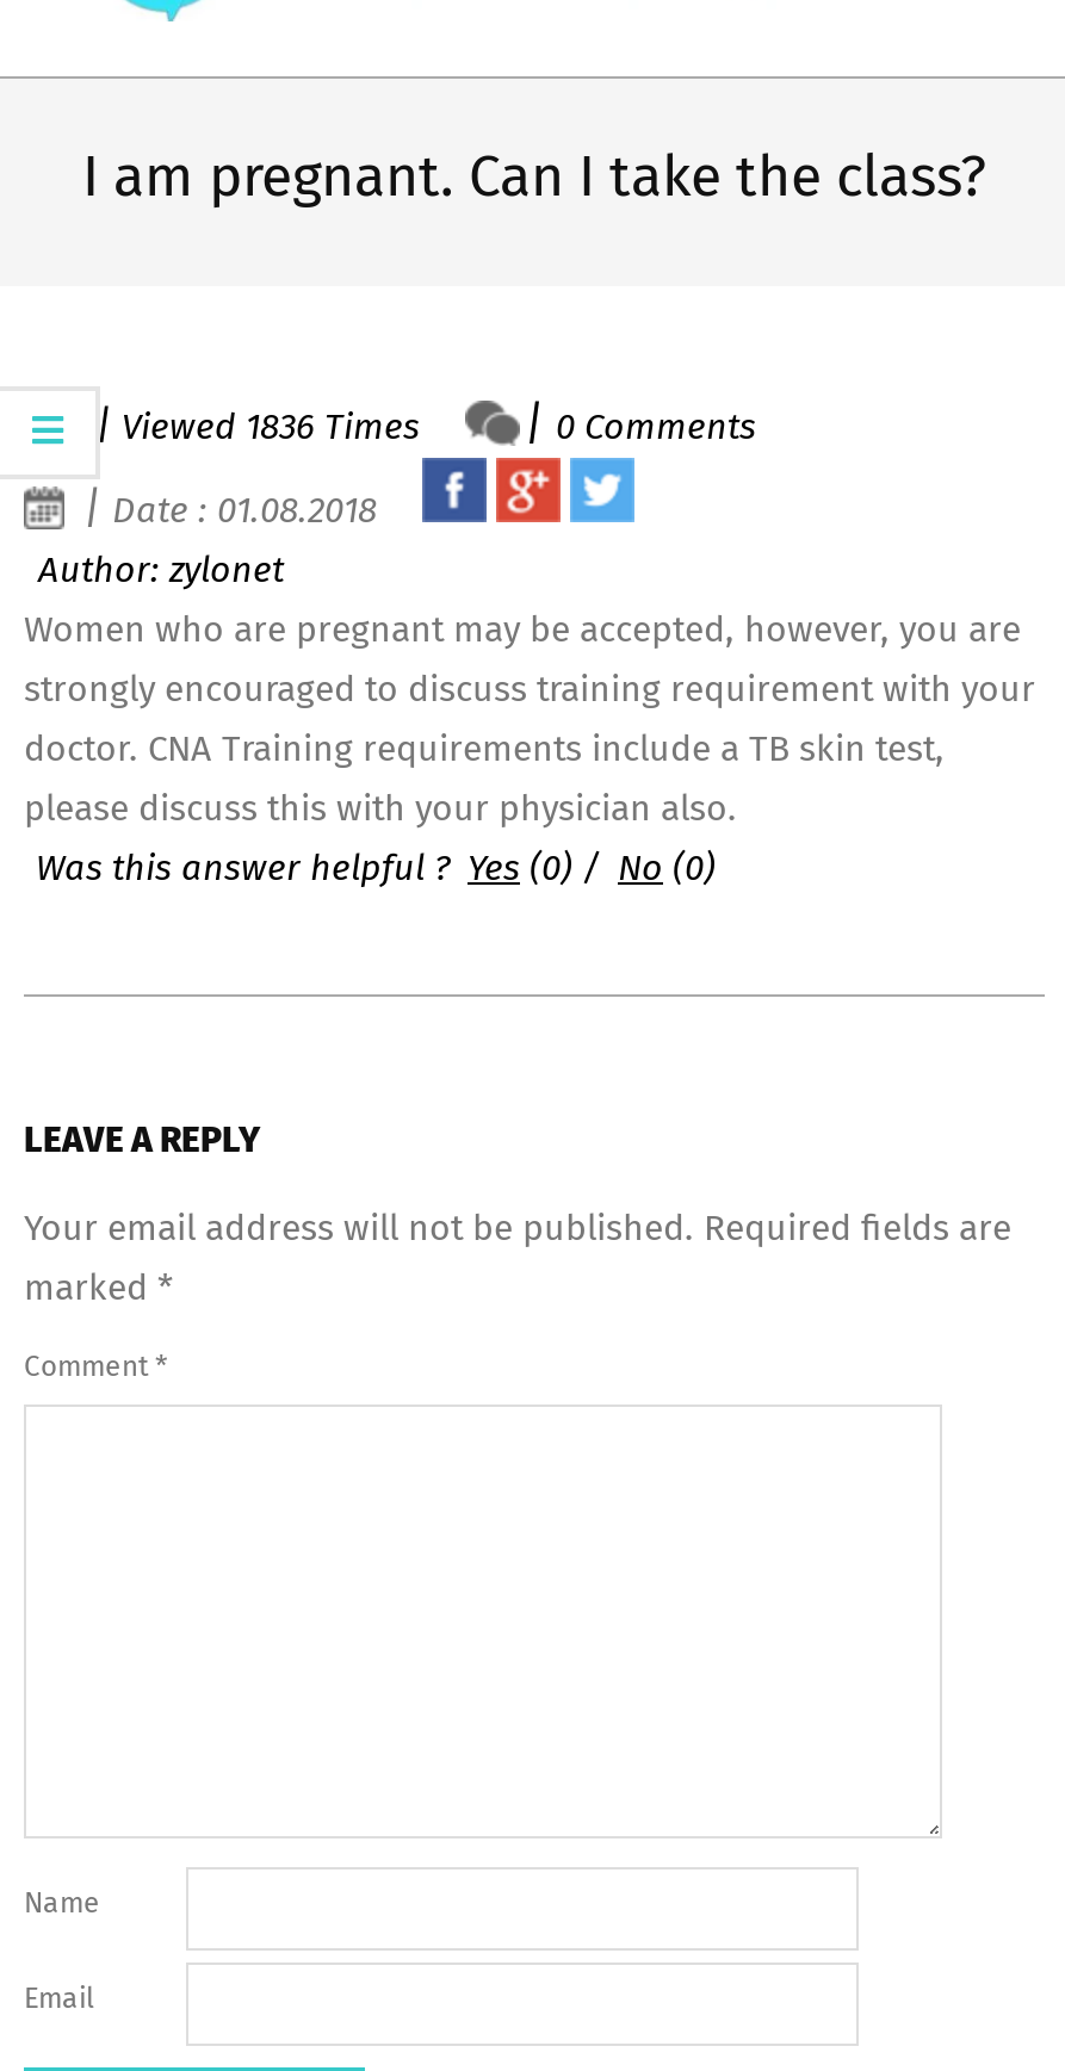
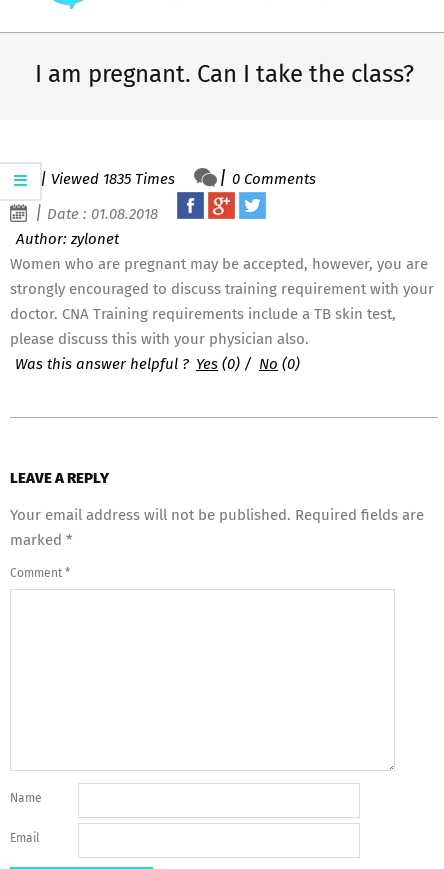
- Viewed 1836 Times
+ Viewed 1835 Times
